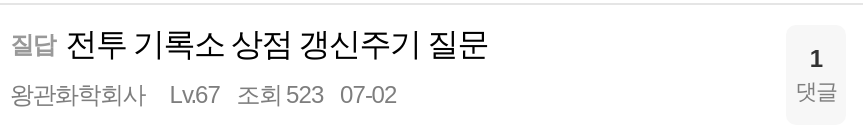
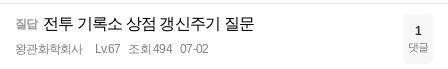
- 왕관화학회사 Lv.67 조회 523 07-02
+ 왕관화학회사 Lv.67 조회 494 07-02
